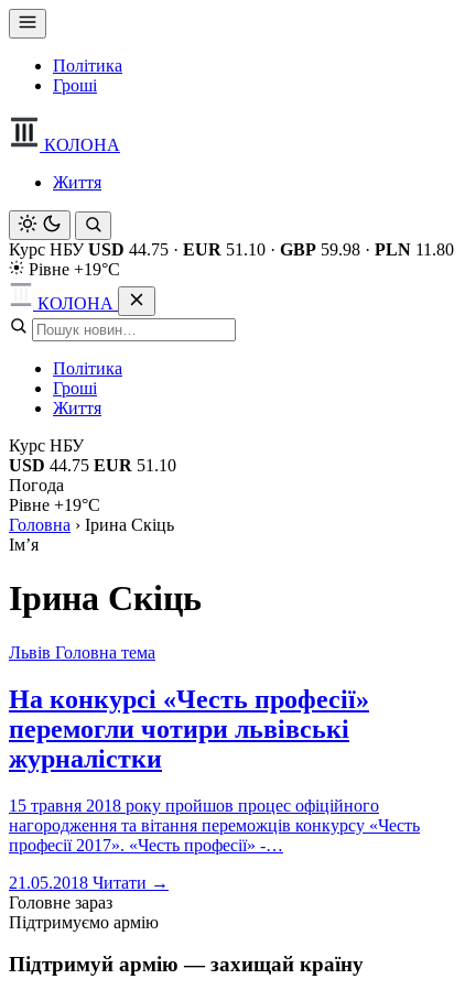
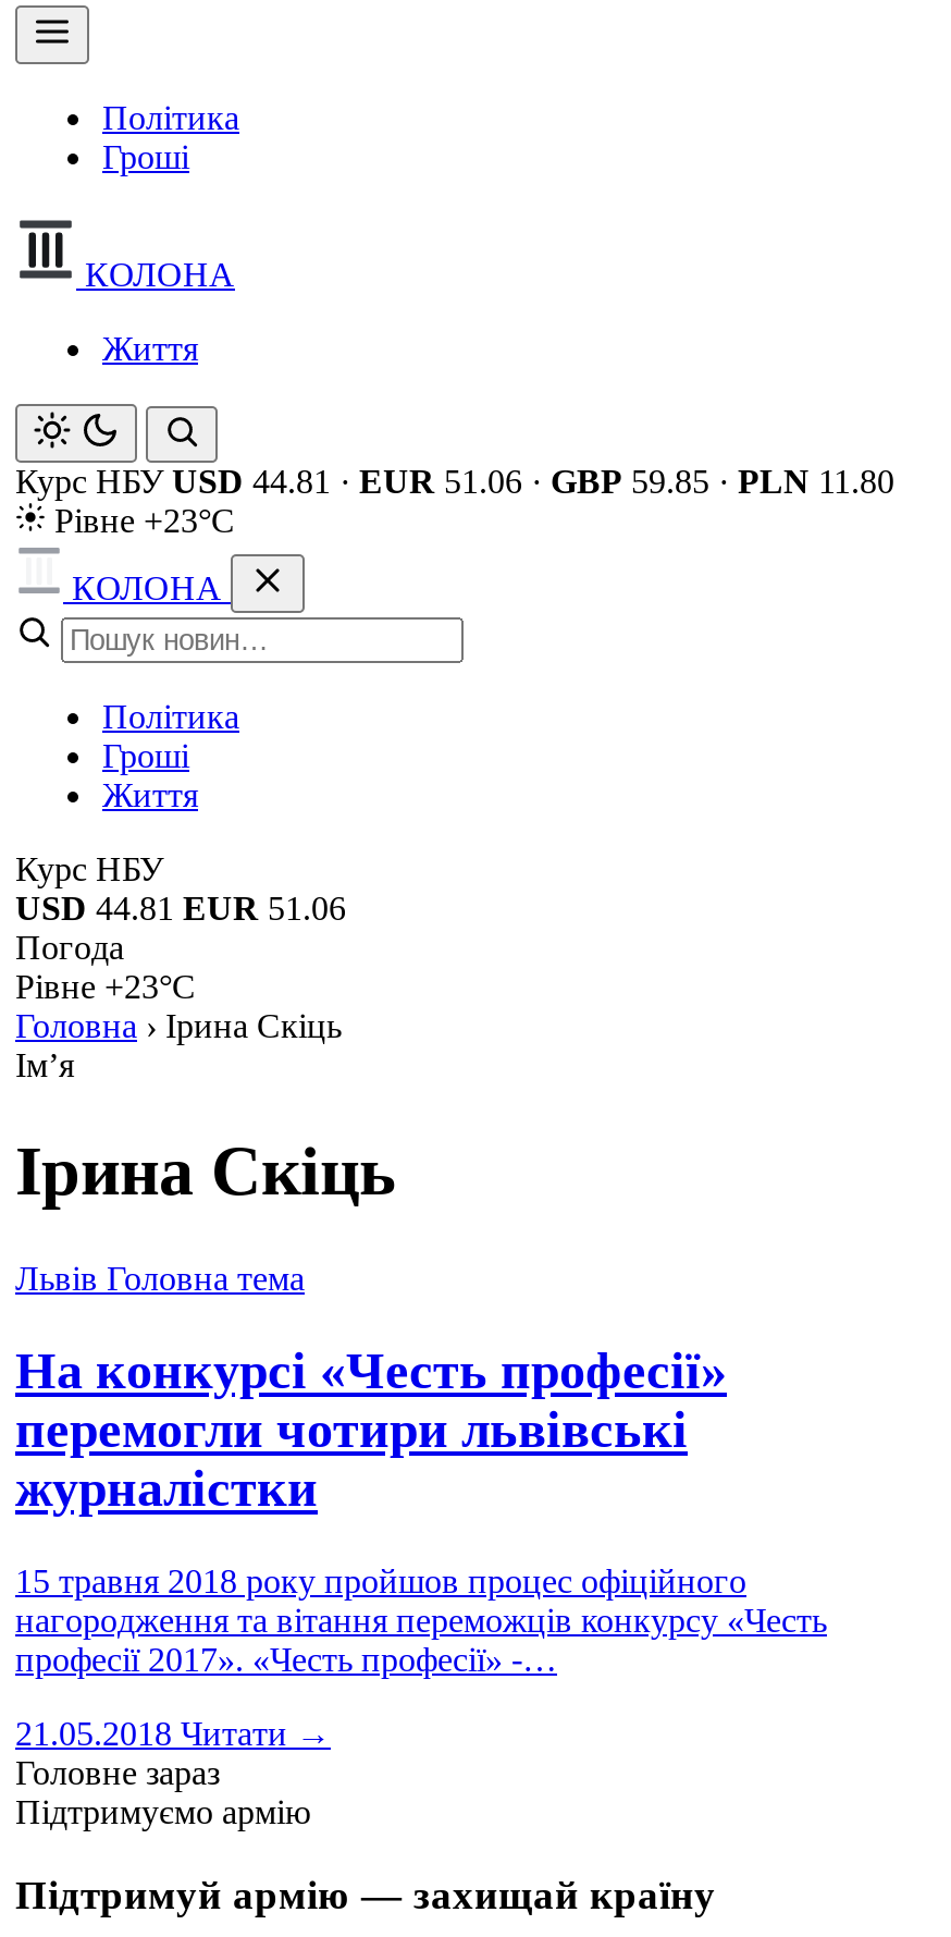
- Курс НБУ USD 44.75 · EUR 51.10 · GBP 59.98 · PLN 11.80
+ Курс НБУ USD 44.81 · EUR 51.06 · GBP 59.85 · PLN 11.80

- Рівне +19°C
+ Рівне +23°C

- USD 44.75 EUR 51.10
+ USD 44.81 EUR 51.06

- Рівне +19°C
+ Рівне +23°C
